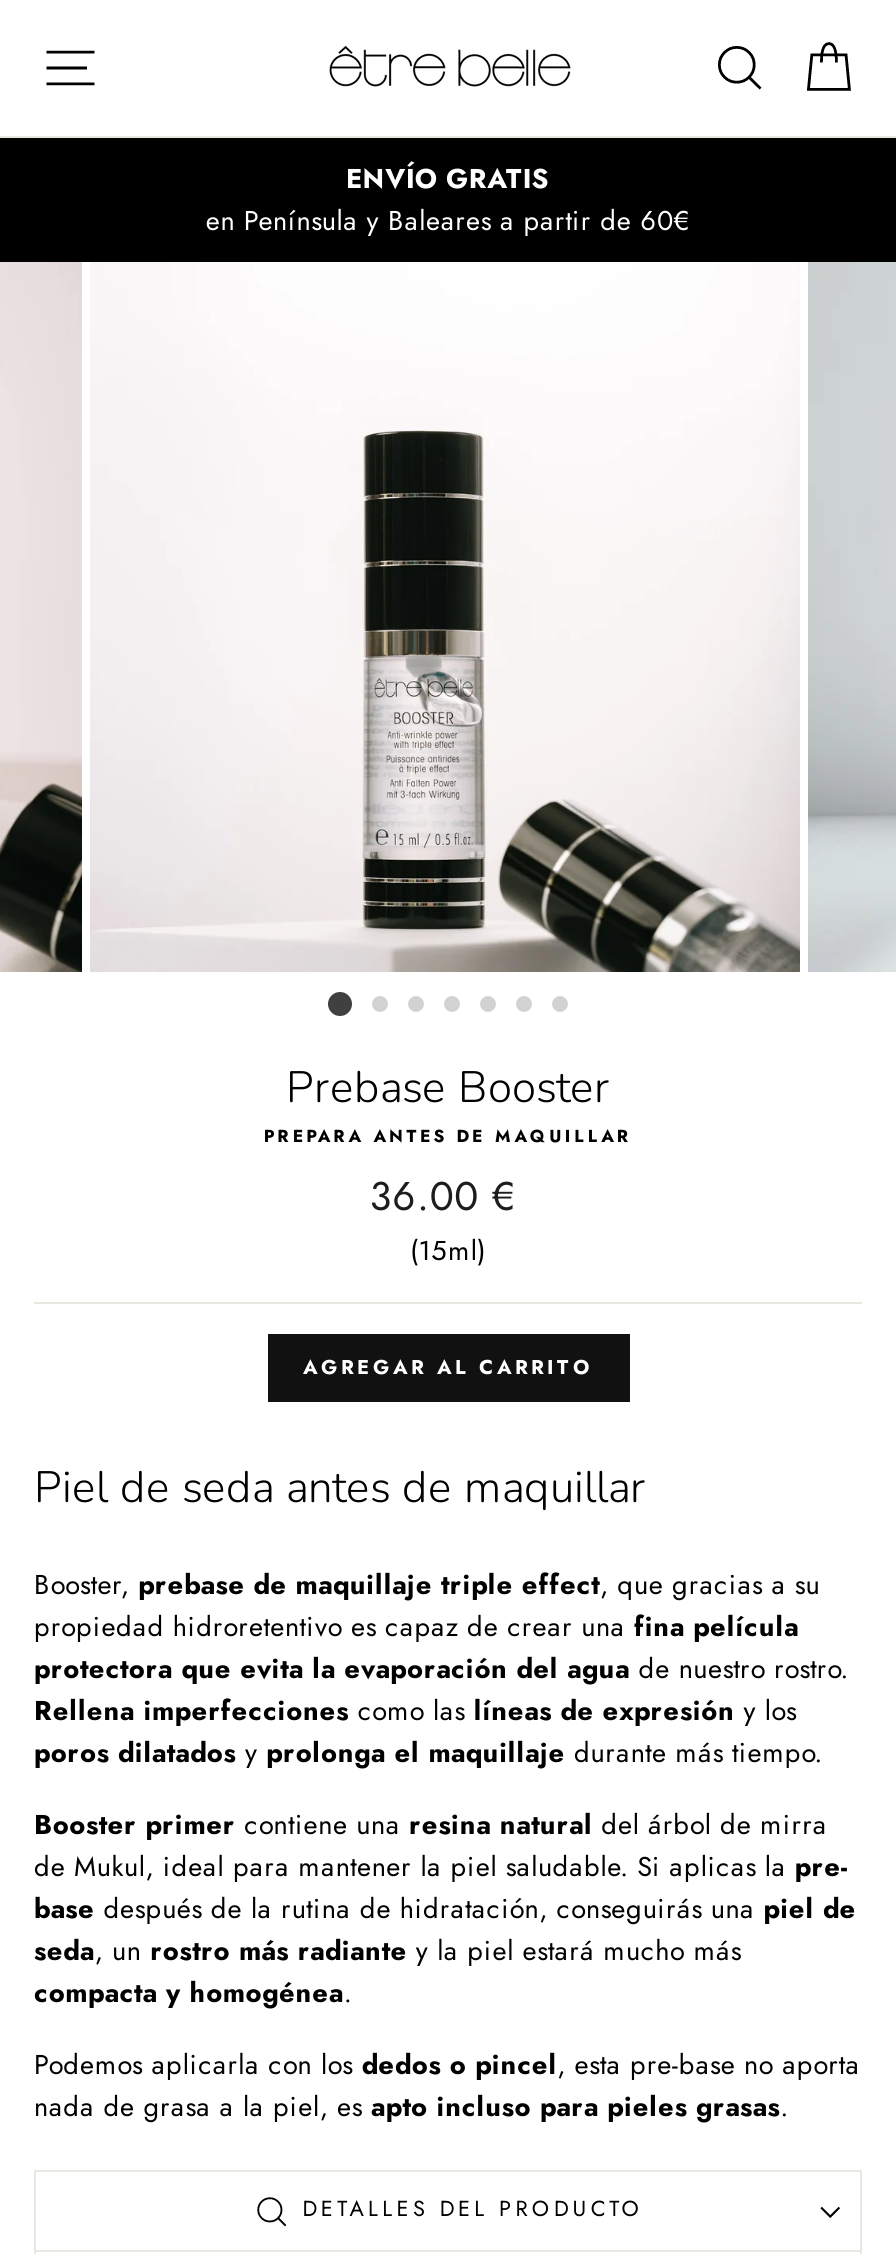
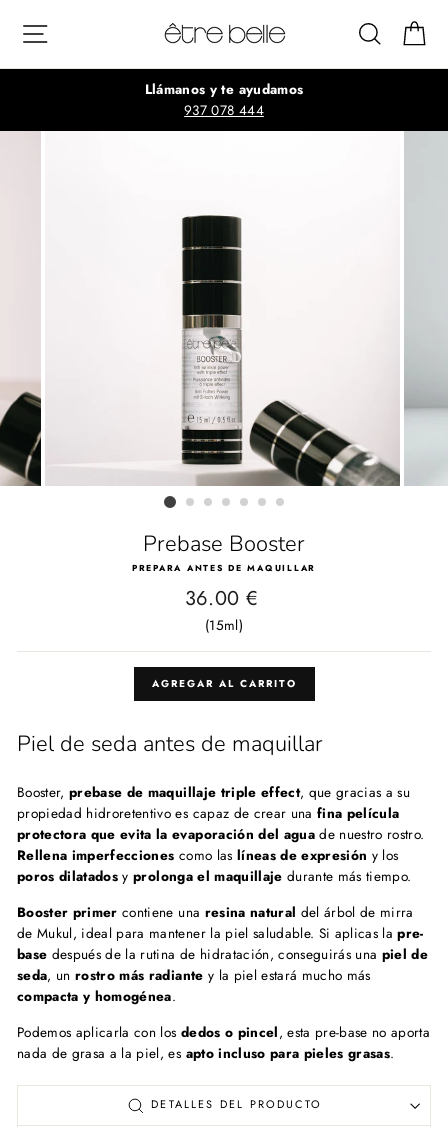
- ENVÍO GRATIS
- en Península y Baleares a partir de 60€
+ Llámanos y te ayudamos
+ 937 078 444
